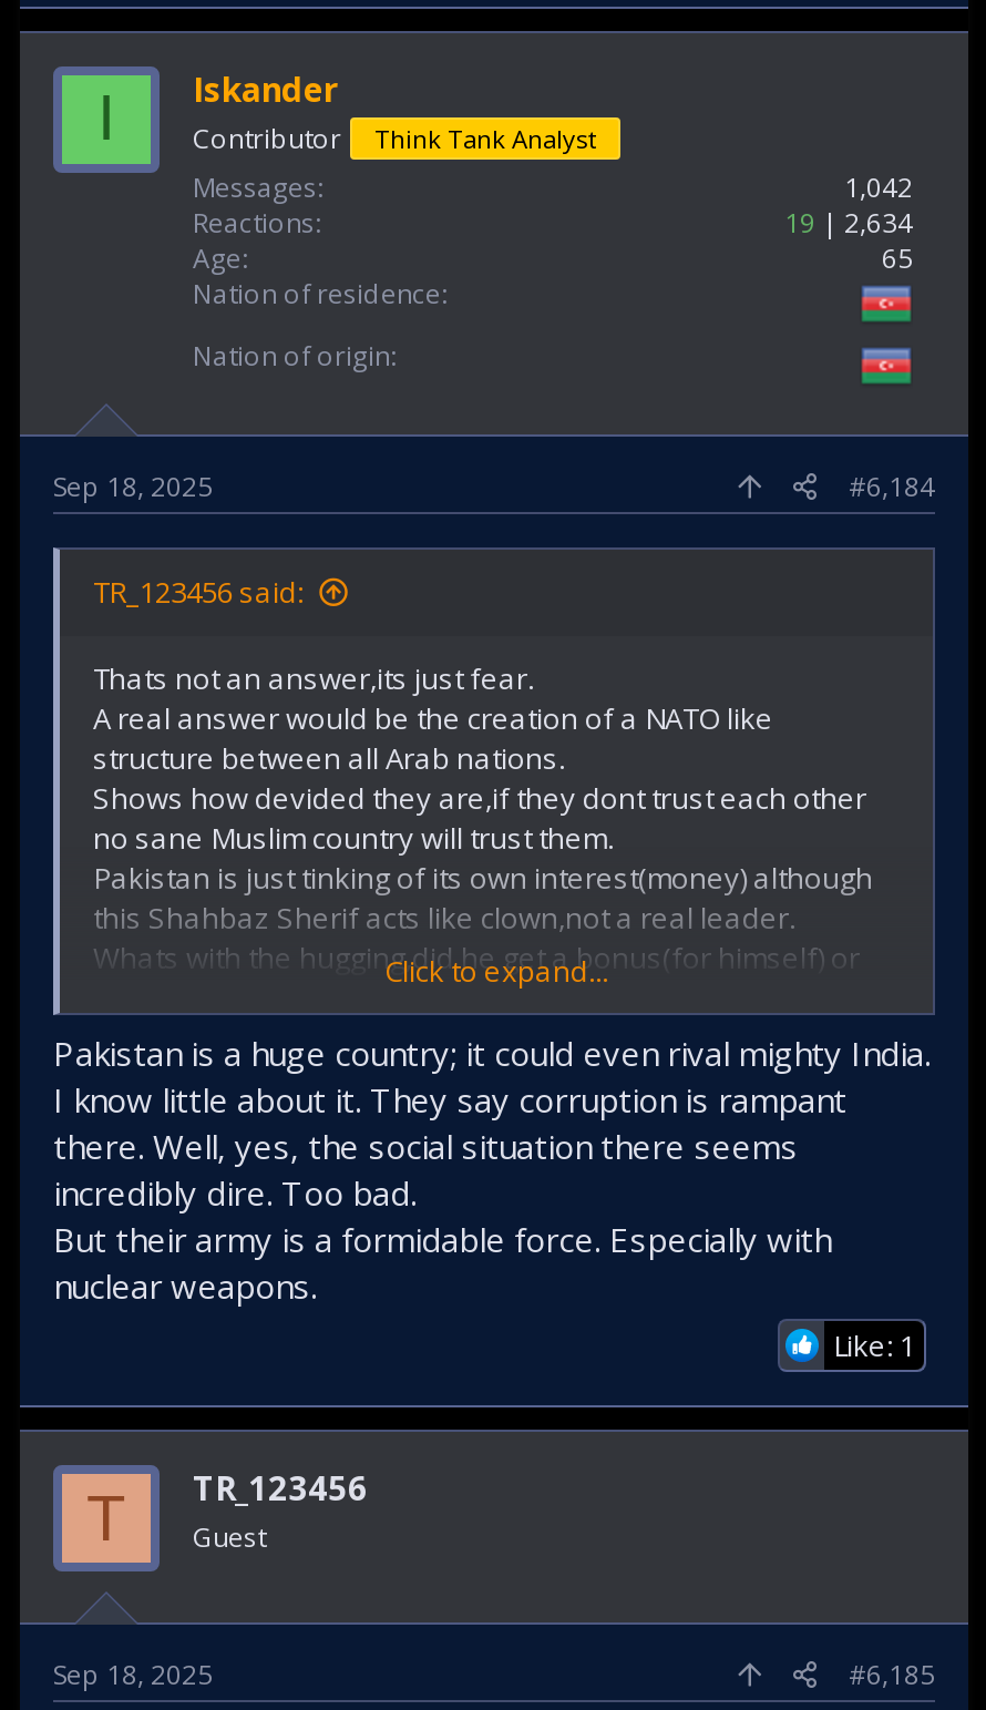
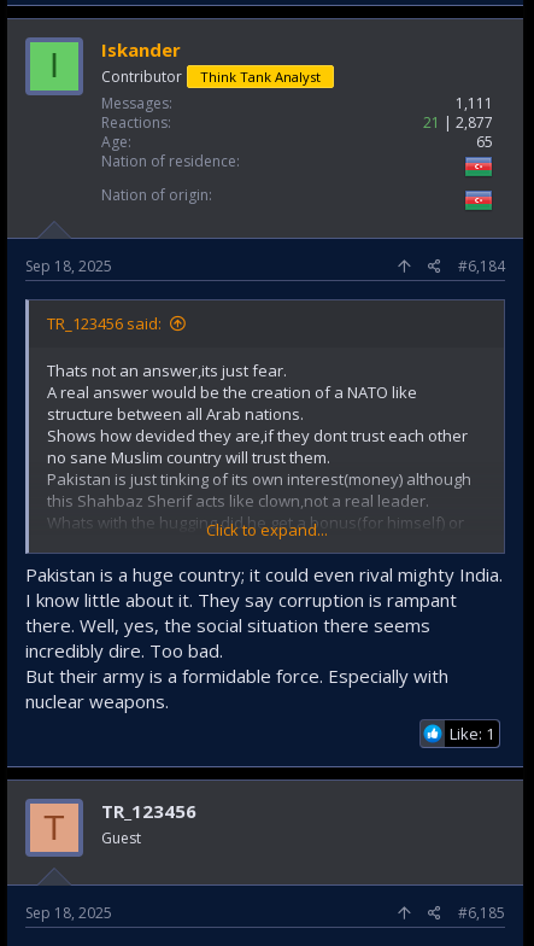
- 1,042
+ 1,111

- 19
+ 21

- 2,634
+ 2,877
